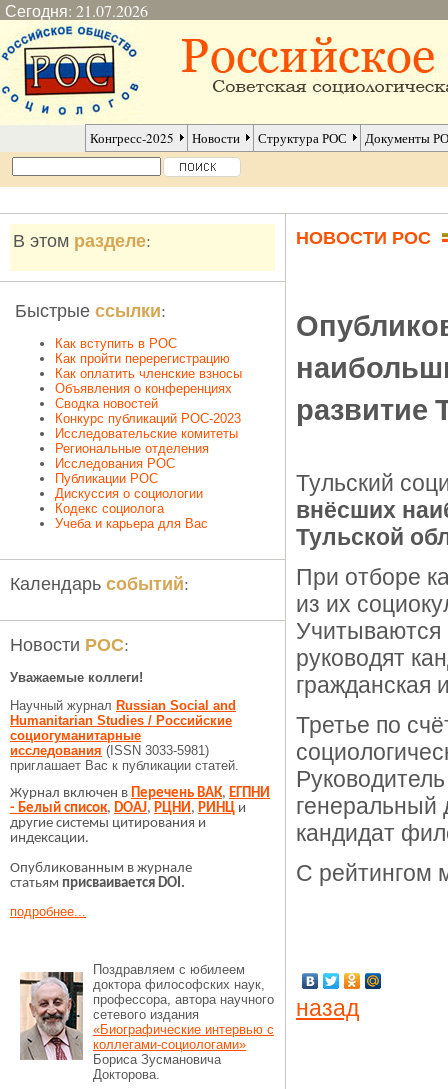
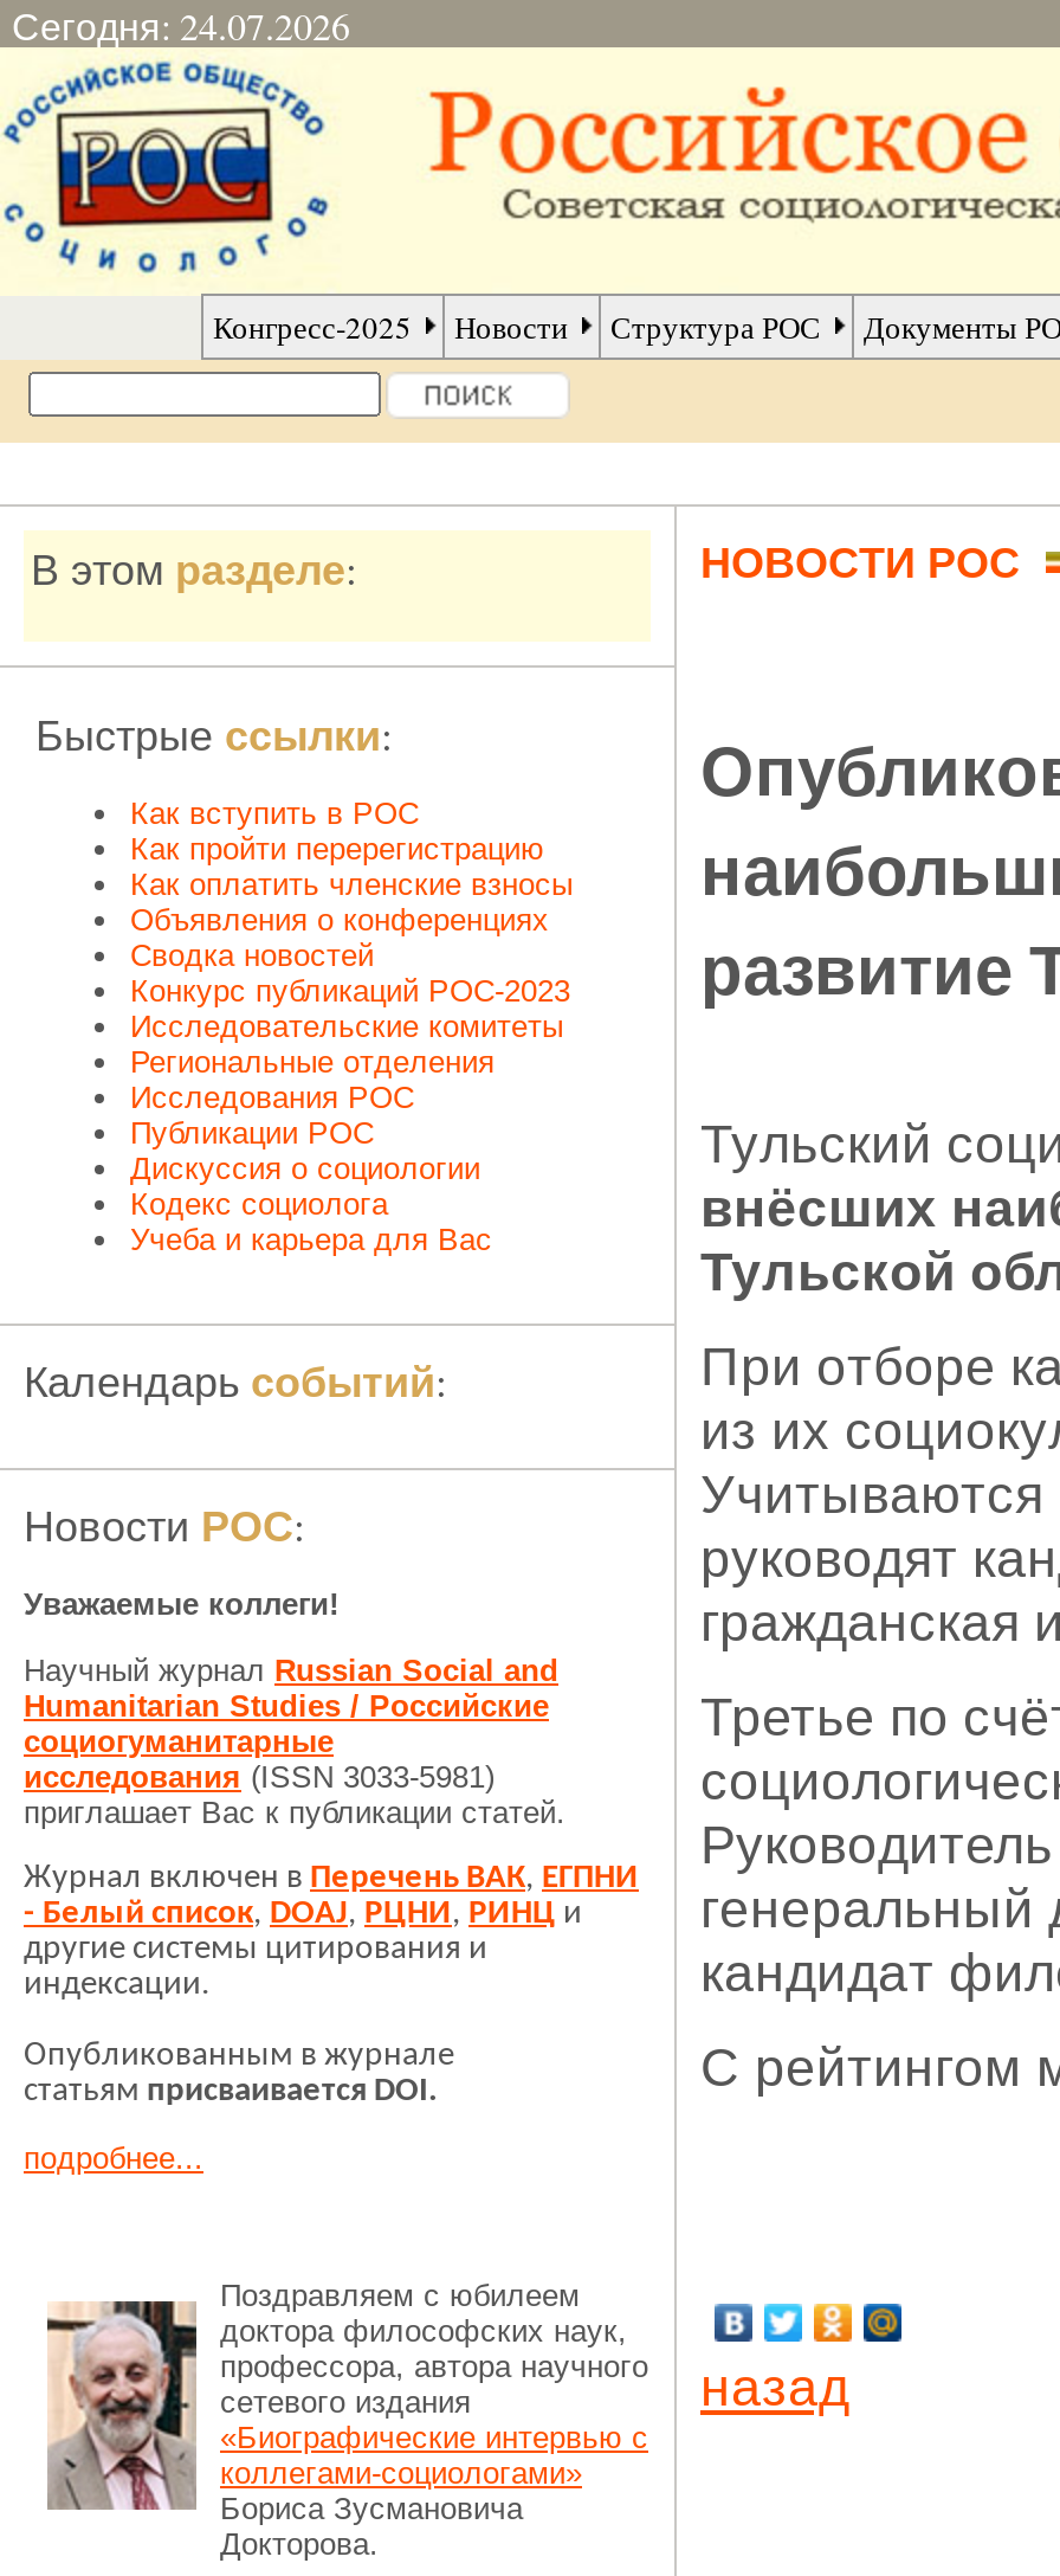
- Сегодня: 21.07.2026
+ Сегодня: 24.07.2026
